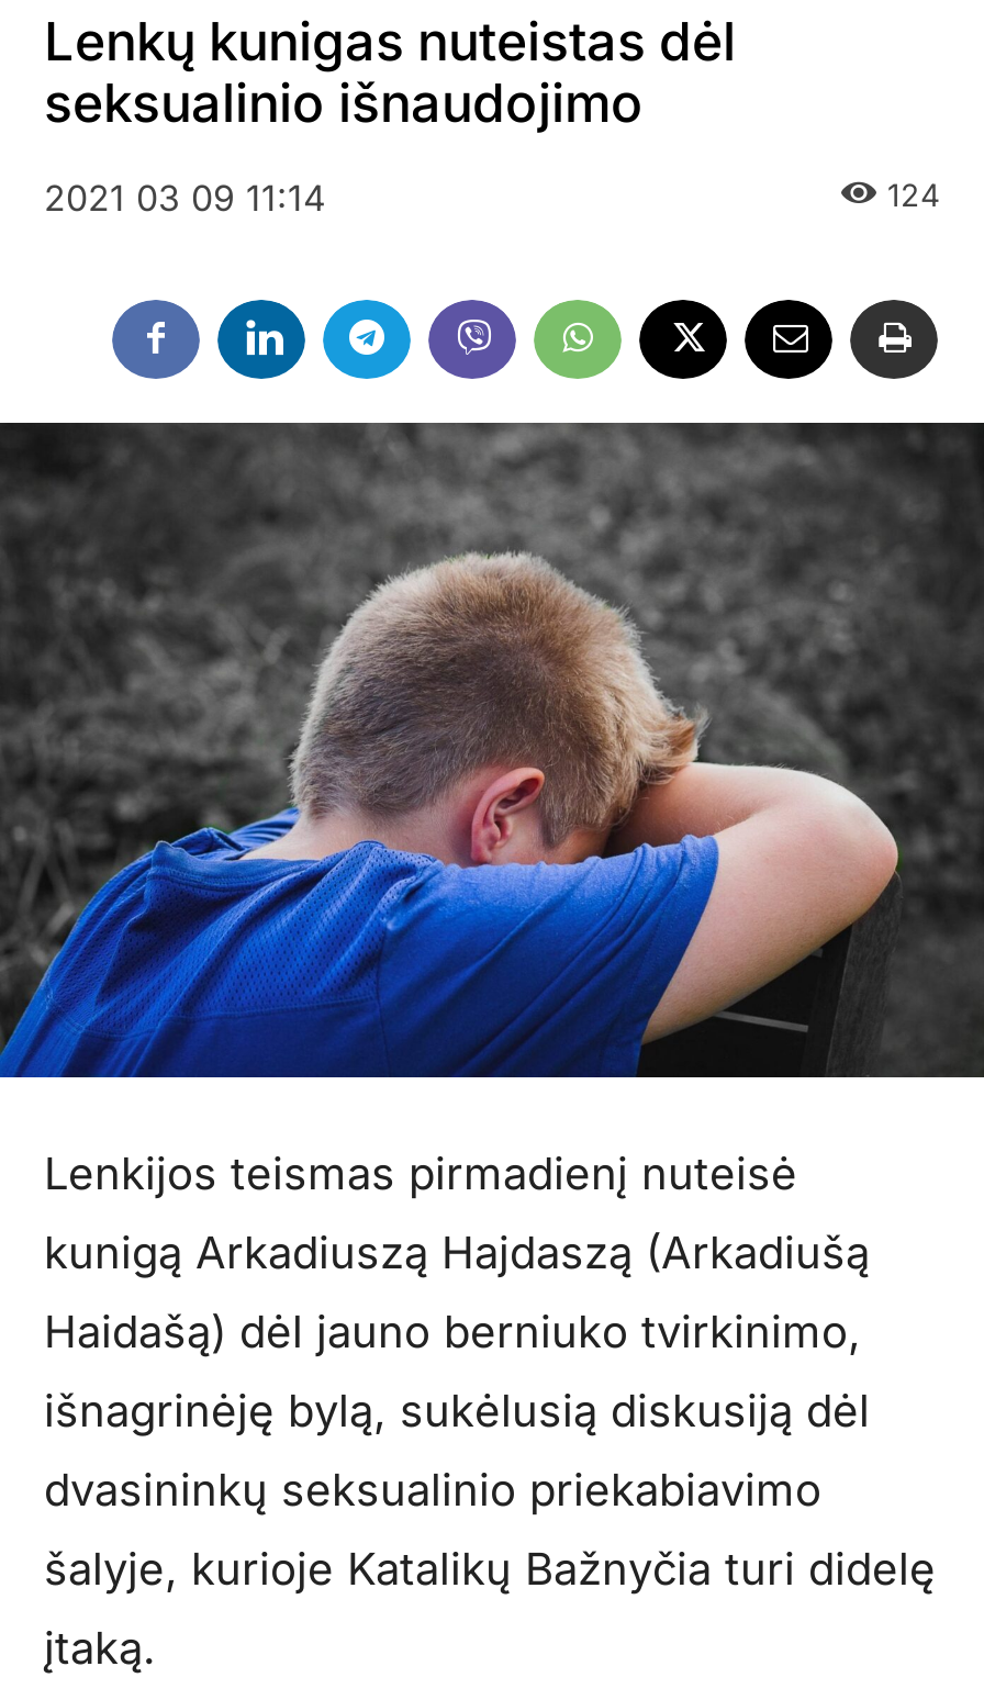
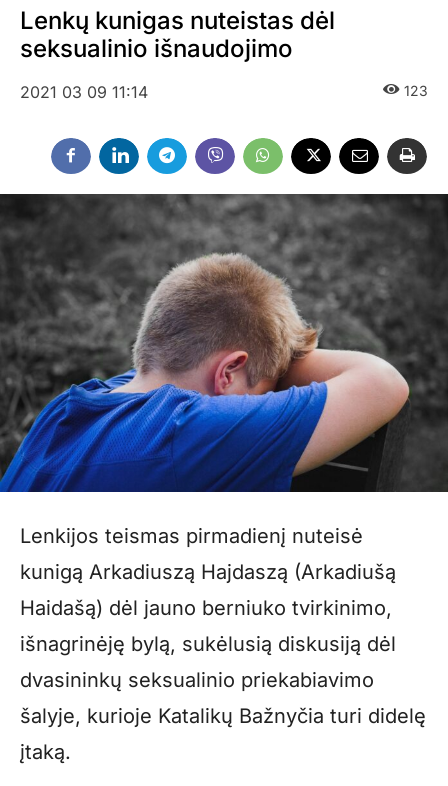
- 124
+ 123
